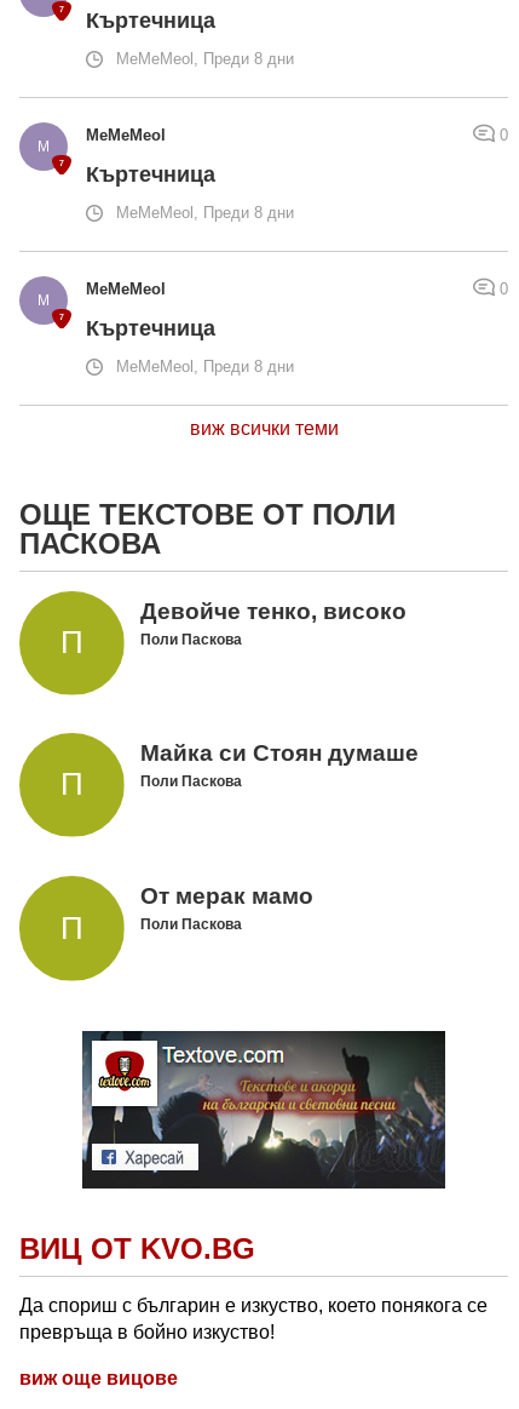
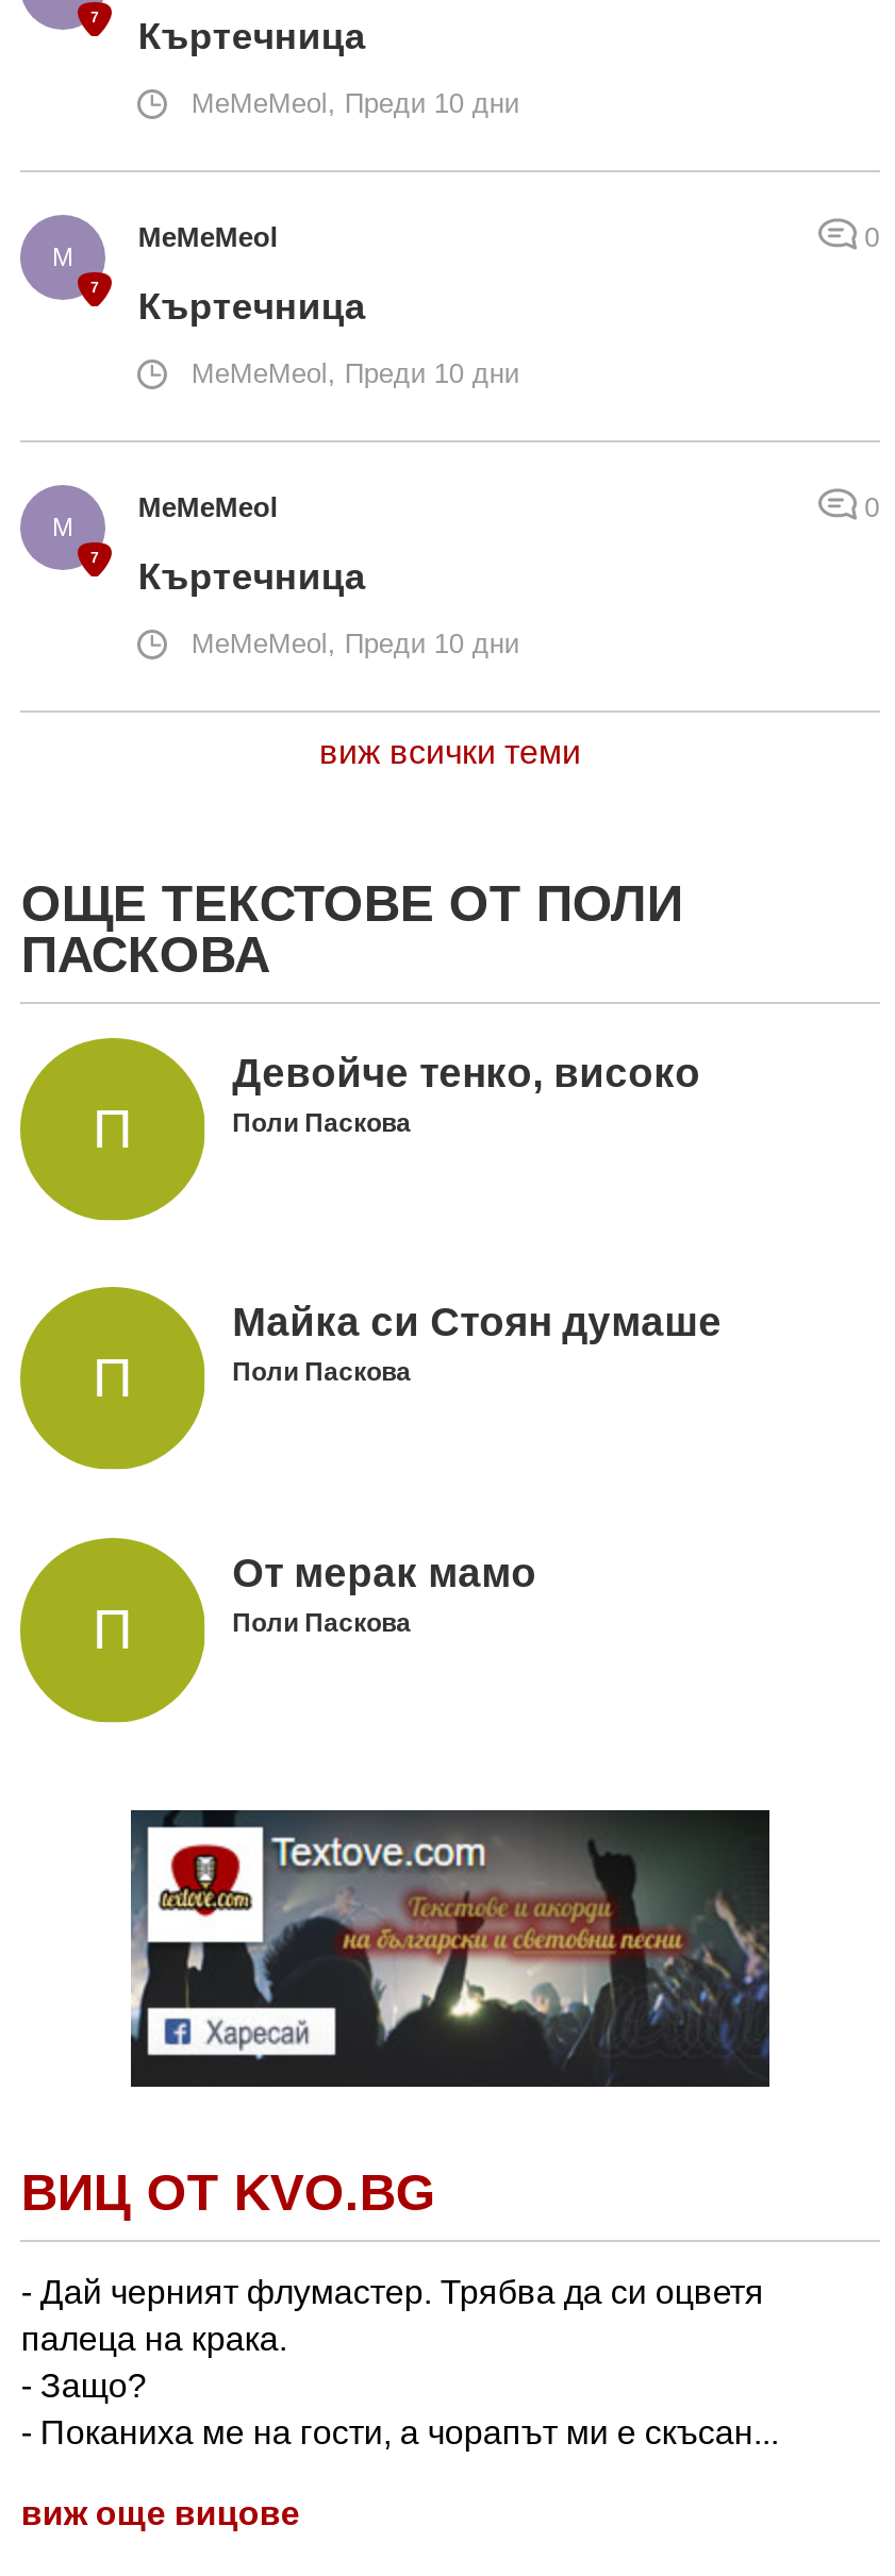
- MeMeMeol, Преди 8 дни
+ MeMeMeol, Преди 10 дни

- MeMeMeol, Преди 8 дни
+ MeMeMeol, Преди 10 дни

- MeMeMeol, Преди 8 дни
+ MeMeMeol, Преди 10 дни

- Да спориш с българин е изкуство, което понякога се
- превръща в бойно изкуство!
+ - Дай черният флумастер. Трябва да си оцветя
+ палеца на крака.
+ - Защо?
+ - Поканиха ме на гости, а чорапът ми е скъсан...
